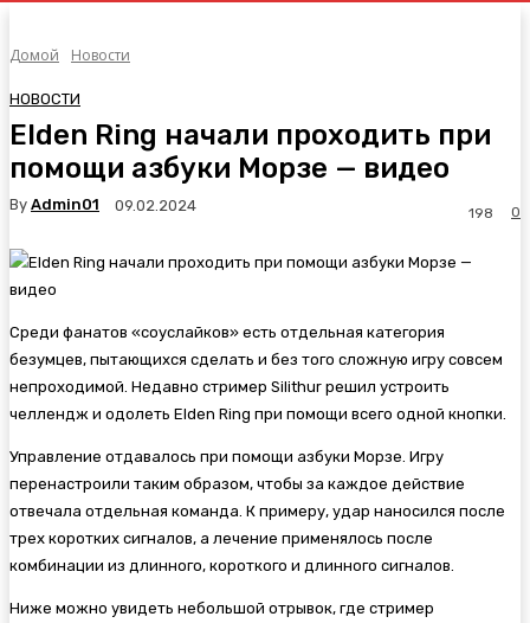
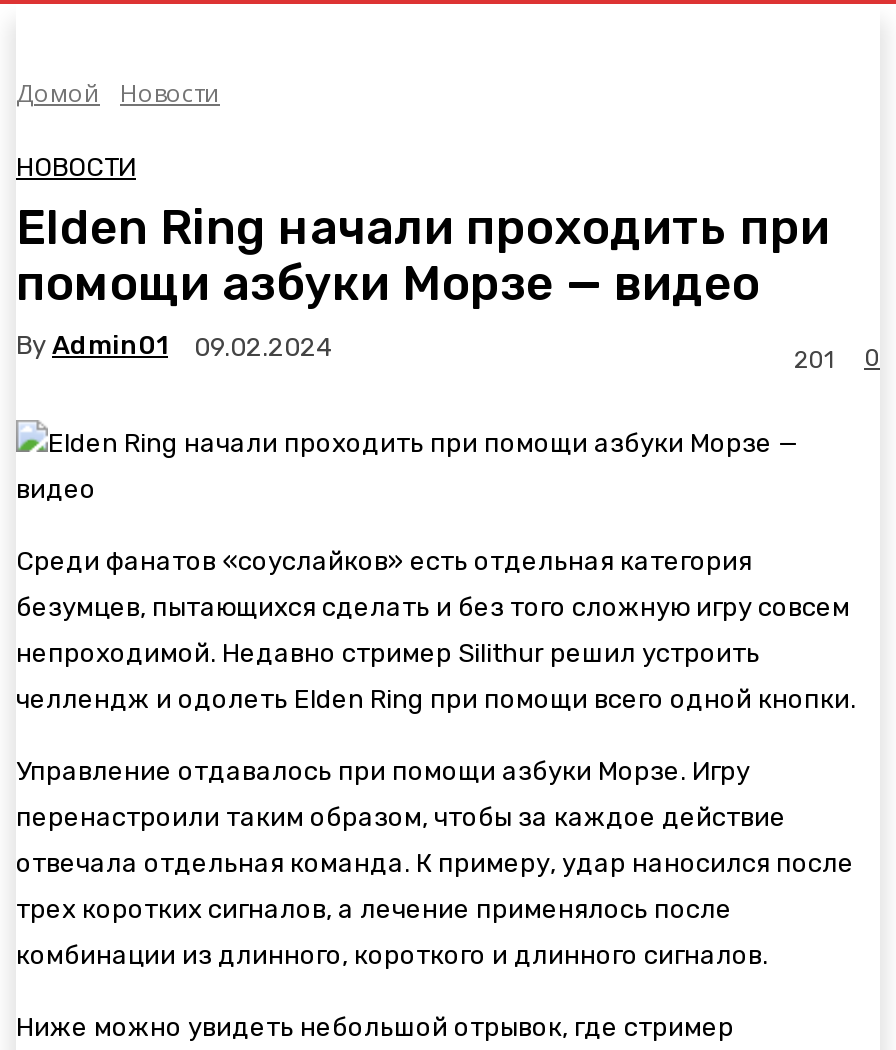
- 198 0
+ 201 0
